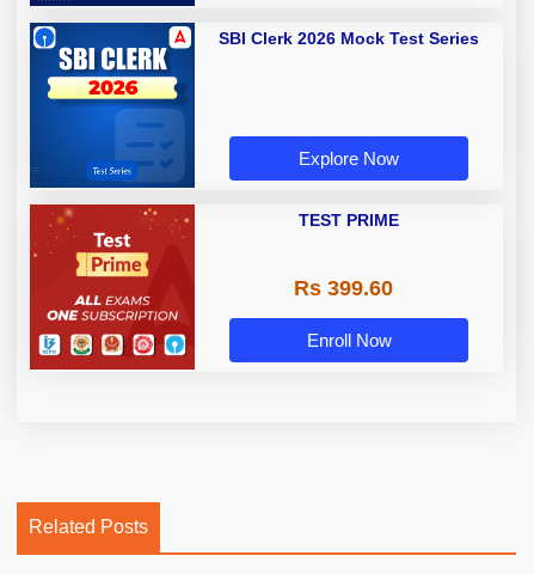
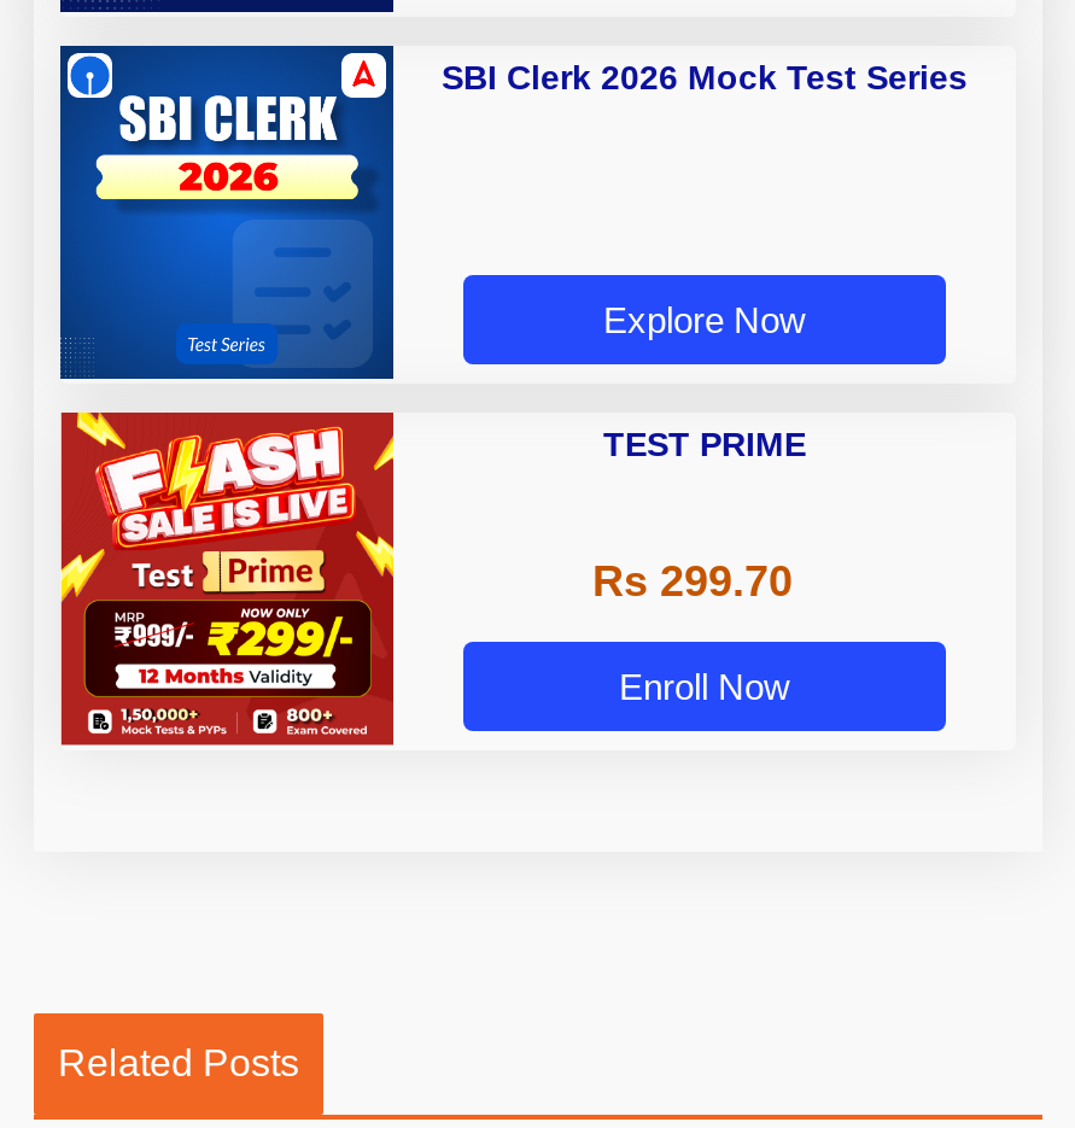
- [image]
+ [image]

- Rs 399.60
+ Rs 299.70
